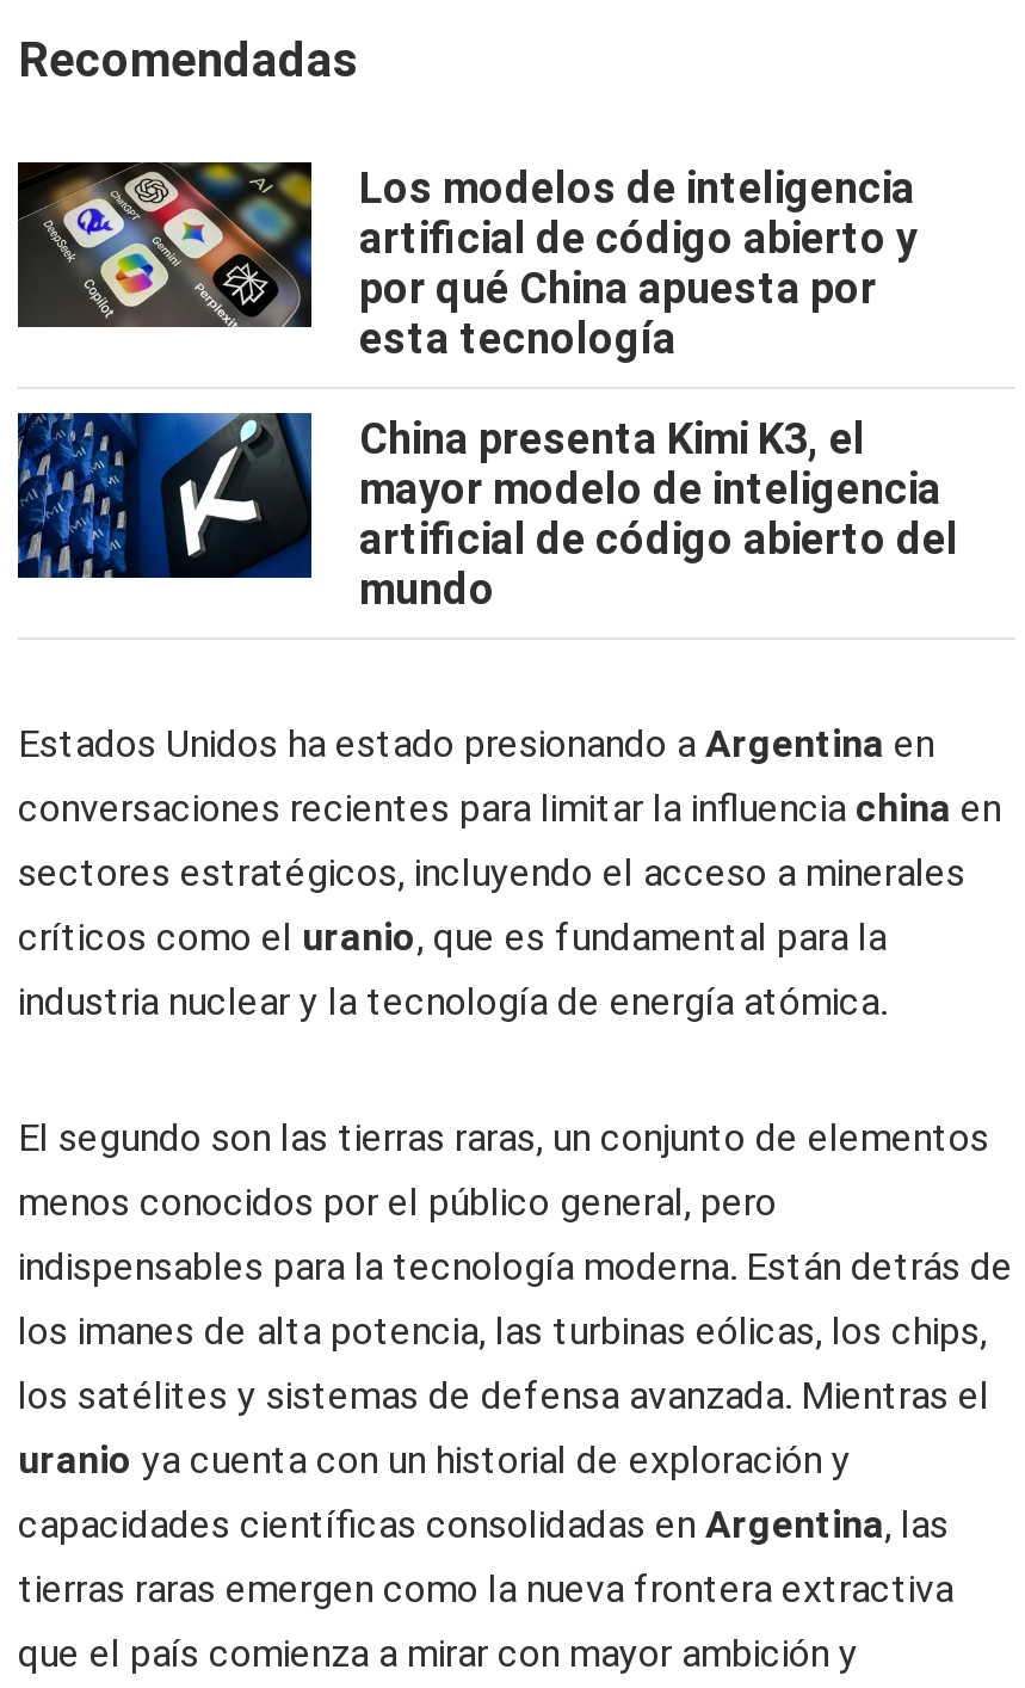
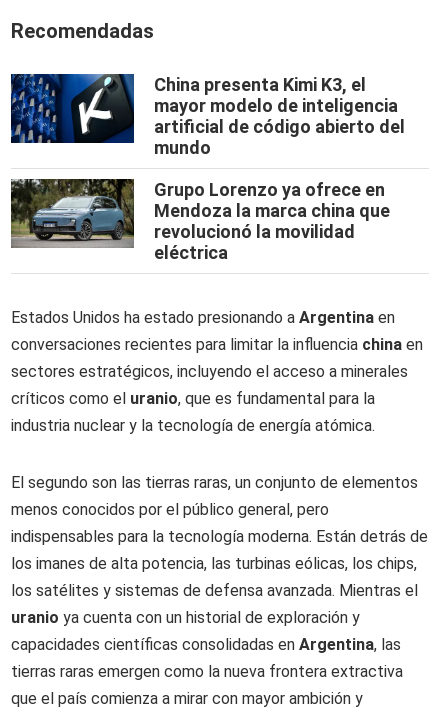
- [image]
- Los modelos de inteligencia
- artificial de código abierto y
- por qué China apuesta por
- esta tecnología

moved up: [image] | China presenta Kimi K3, el | mayor modelo de inteligencia | artificial de código abierto del | mundo

+ [image]
+ Grupo Lorenzo ya ofrece en
+ Mendoza la marca china que
+ revolucionó la movilidad
+ eléctrica
